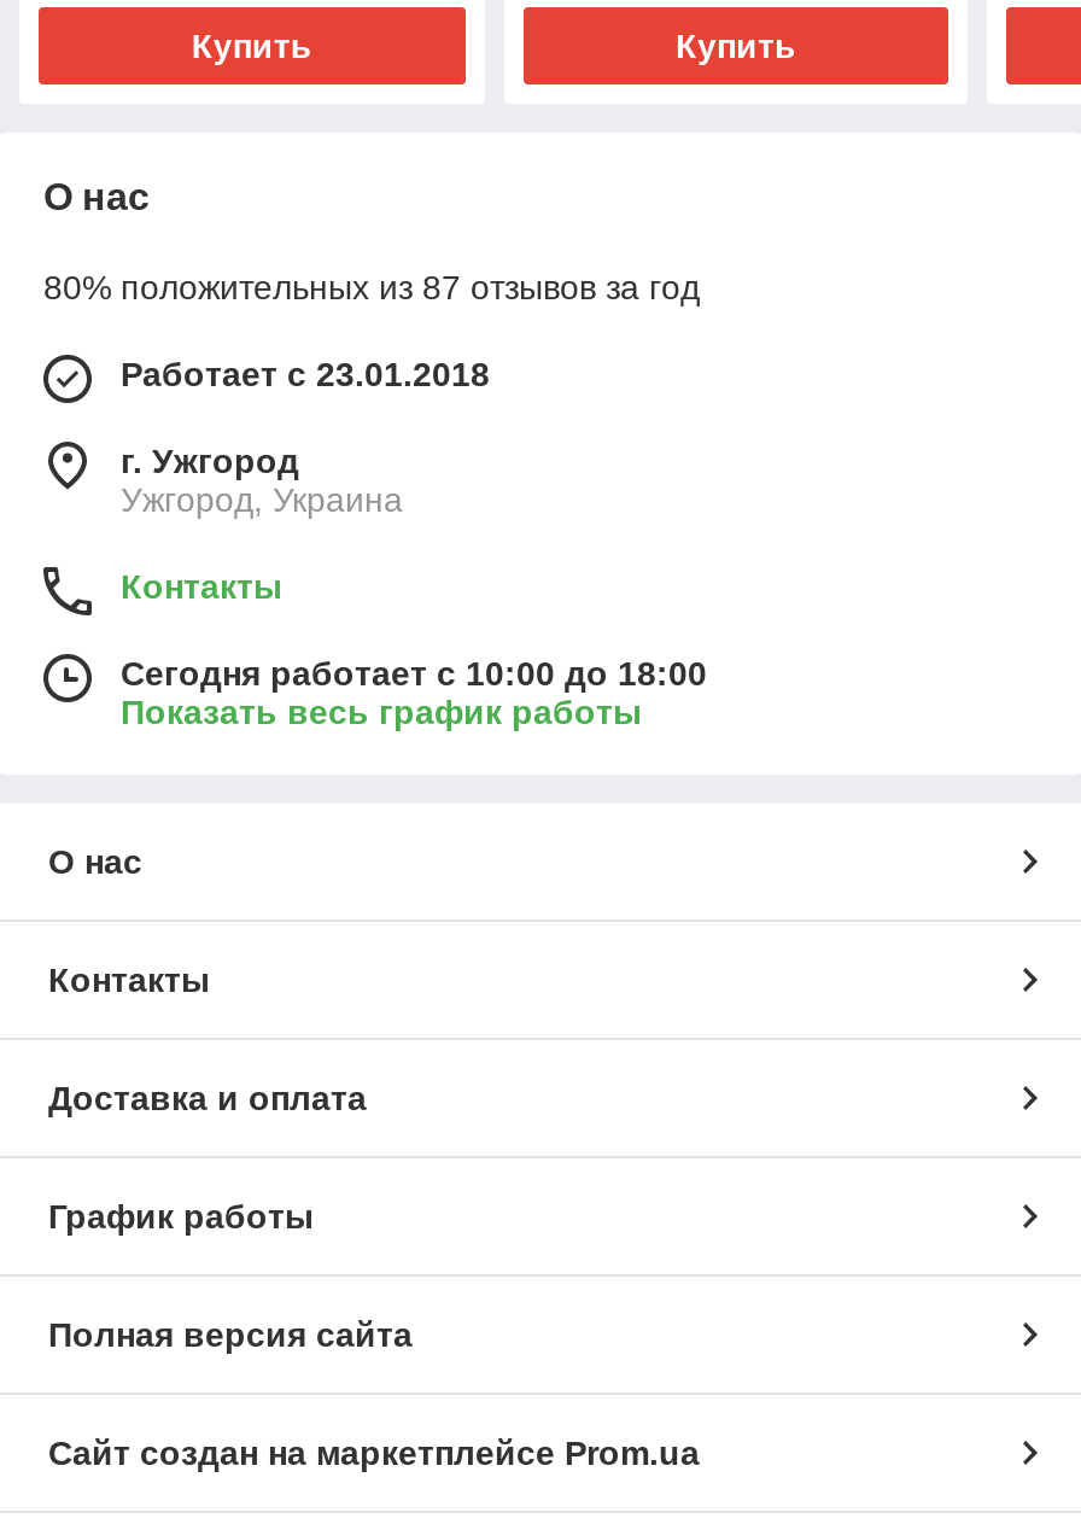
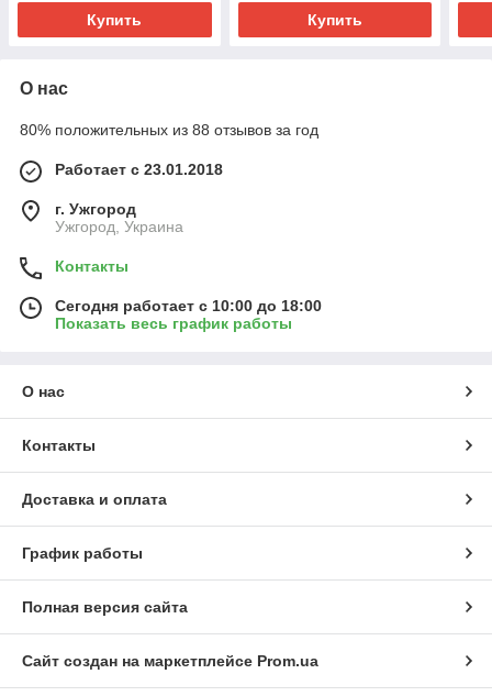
- 80% положительных из 87 отзывов за год
+ 80% положительных из 88 отзывов за год
